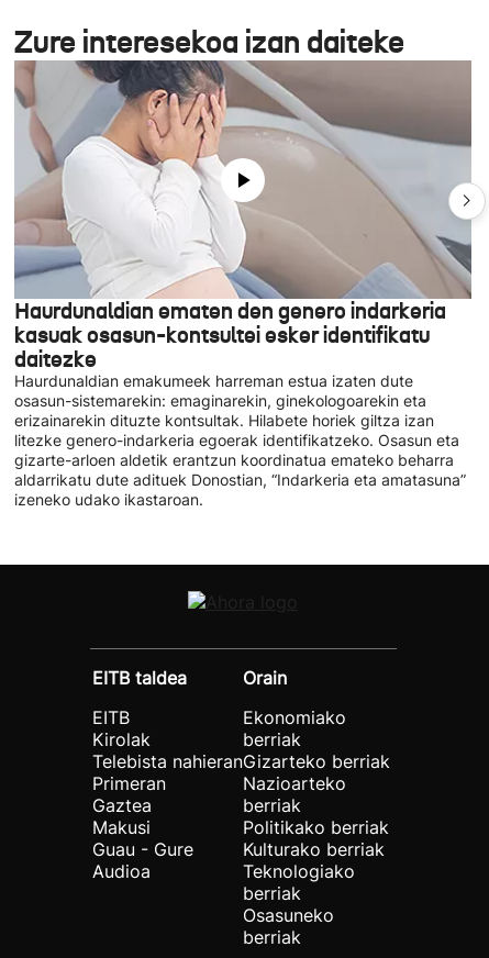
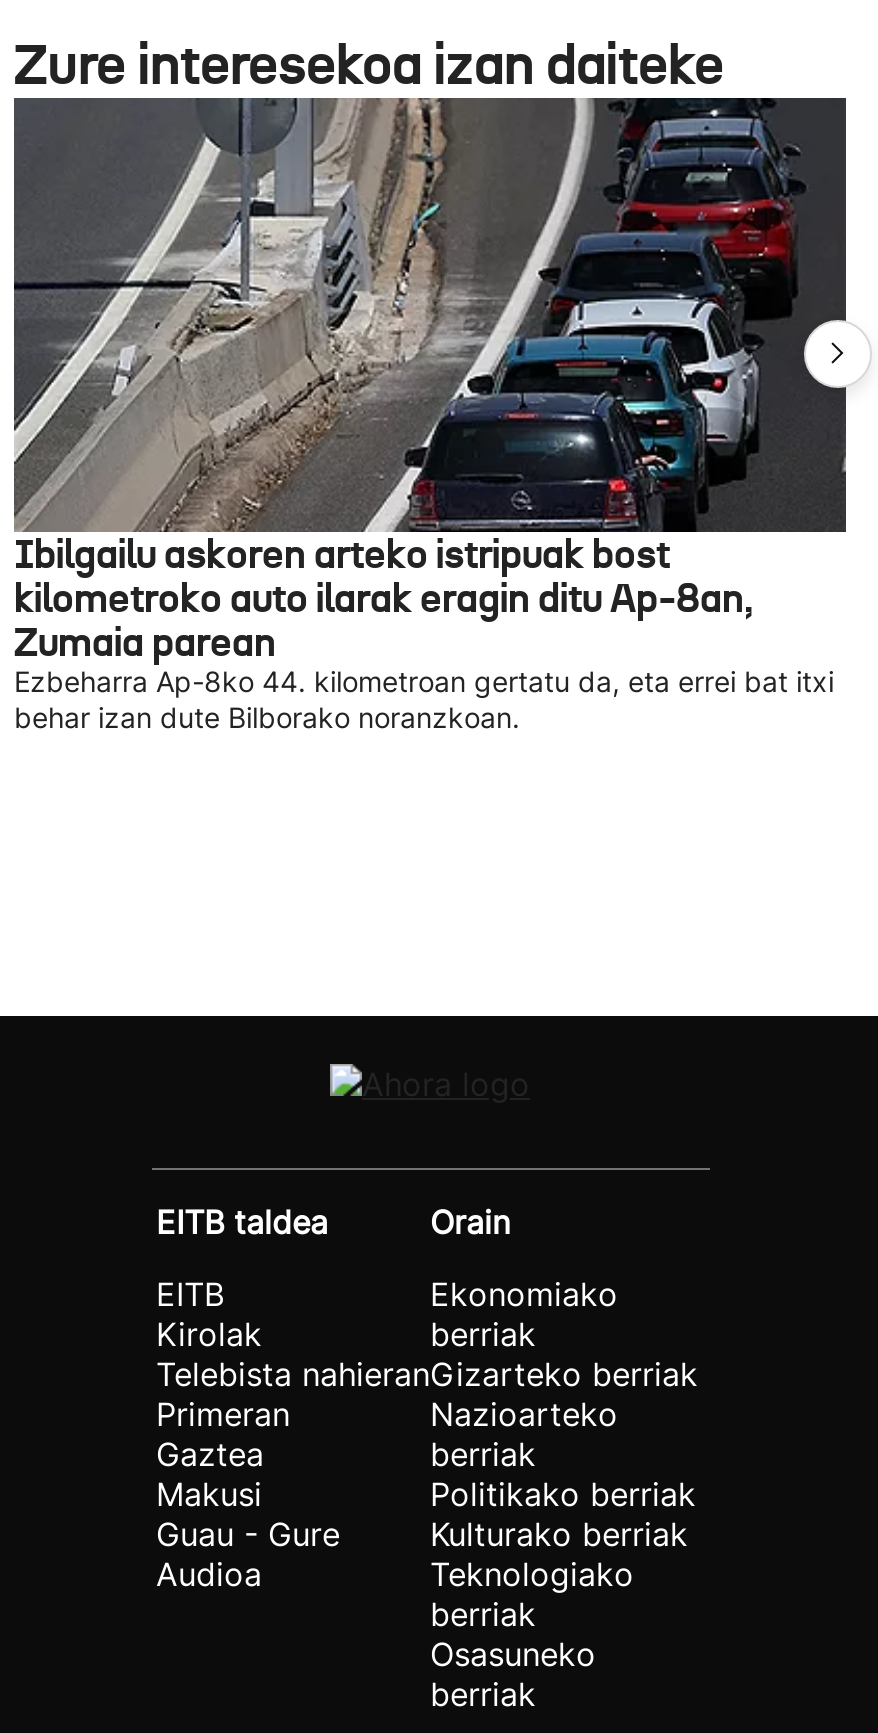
- [image]
- Haurdunaldian ematen den genero indarkeria
- kasuak osasun-kontsultei esker identifikatu
- daitezke
- Haurdunaldian emakumeek harreman estua izaten dute
- osasun-sistemarekin: emaginarekin, ginekologoarekin eta
- erizainarekin dituzte kontsultak. Hilabete horiek giltza izan
- litezke genero-indarkeria egoerak identifikatzeko. Osasun eta
- gizarte-arloen aldetik erantzun koordinatua emateko beharra
- aldarrikatu dute adituek Donostian, “Indarkeria eta amatasuna”
- izeneko udako ikastaroan.
+ [image]
+ Ibilgailu askoren arteko istripuak bost
+ kilometroko auto ilarak eragin ditu Ap-8an,
+ Zumaia parean
+ Ezbeharra Ap-8ko 44. kilometroan gertatu da, eta errei bat itxi
+ behar izan dute Bilborako noranzkoan.
